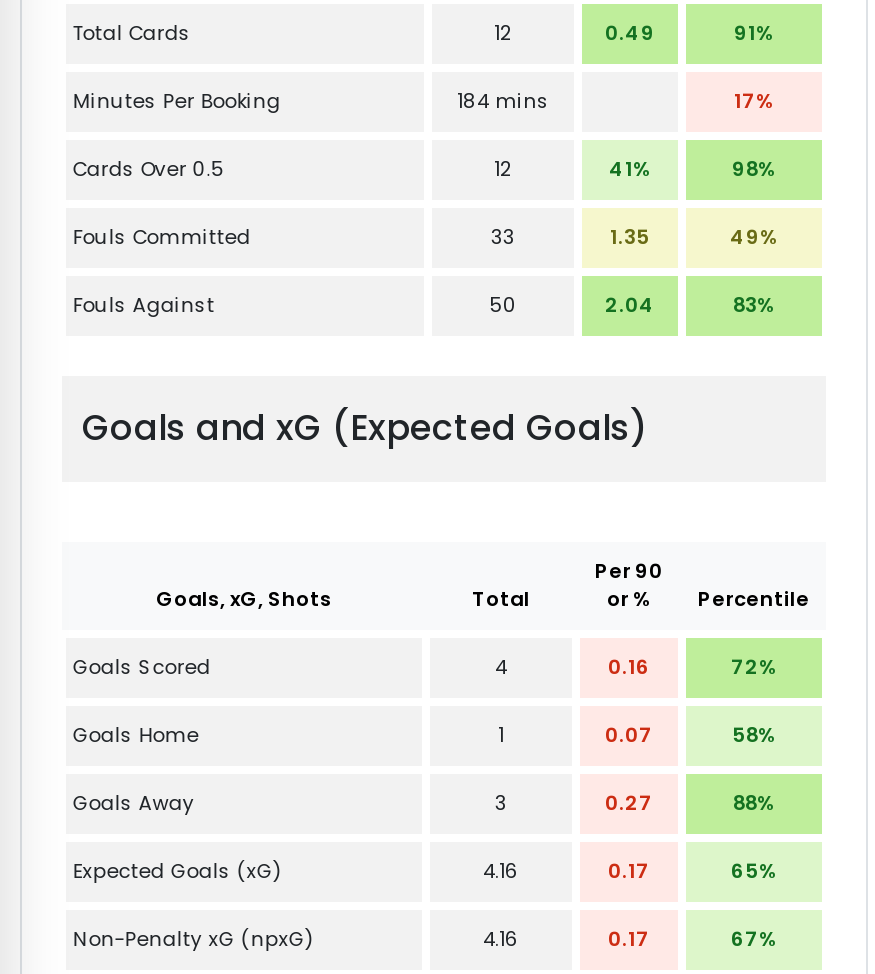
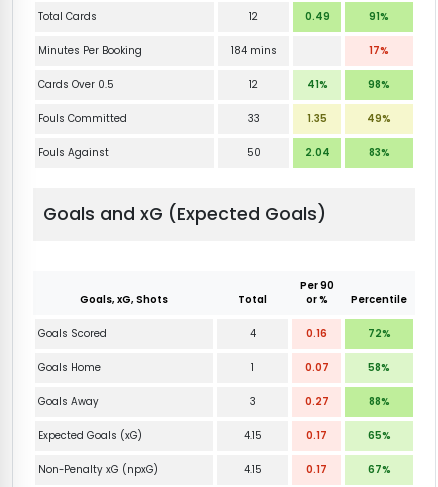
- 4.16
+ 4.15

- 4.16
+ 4.15
